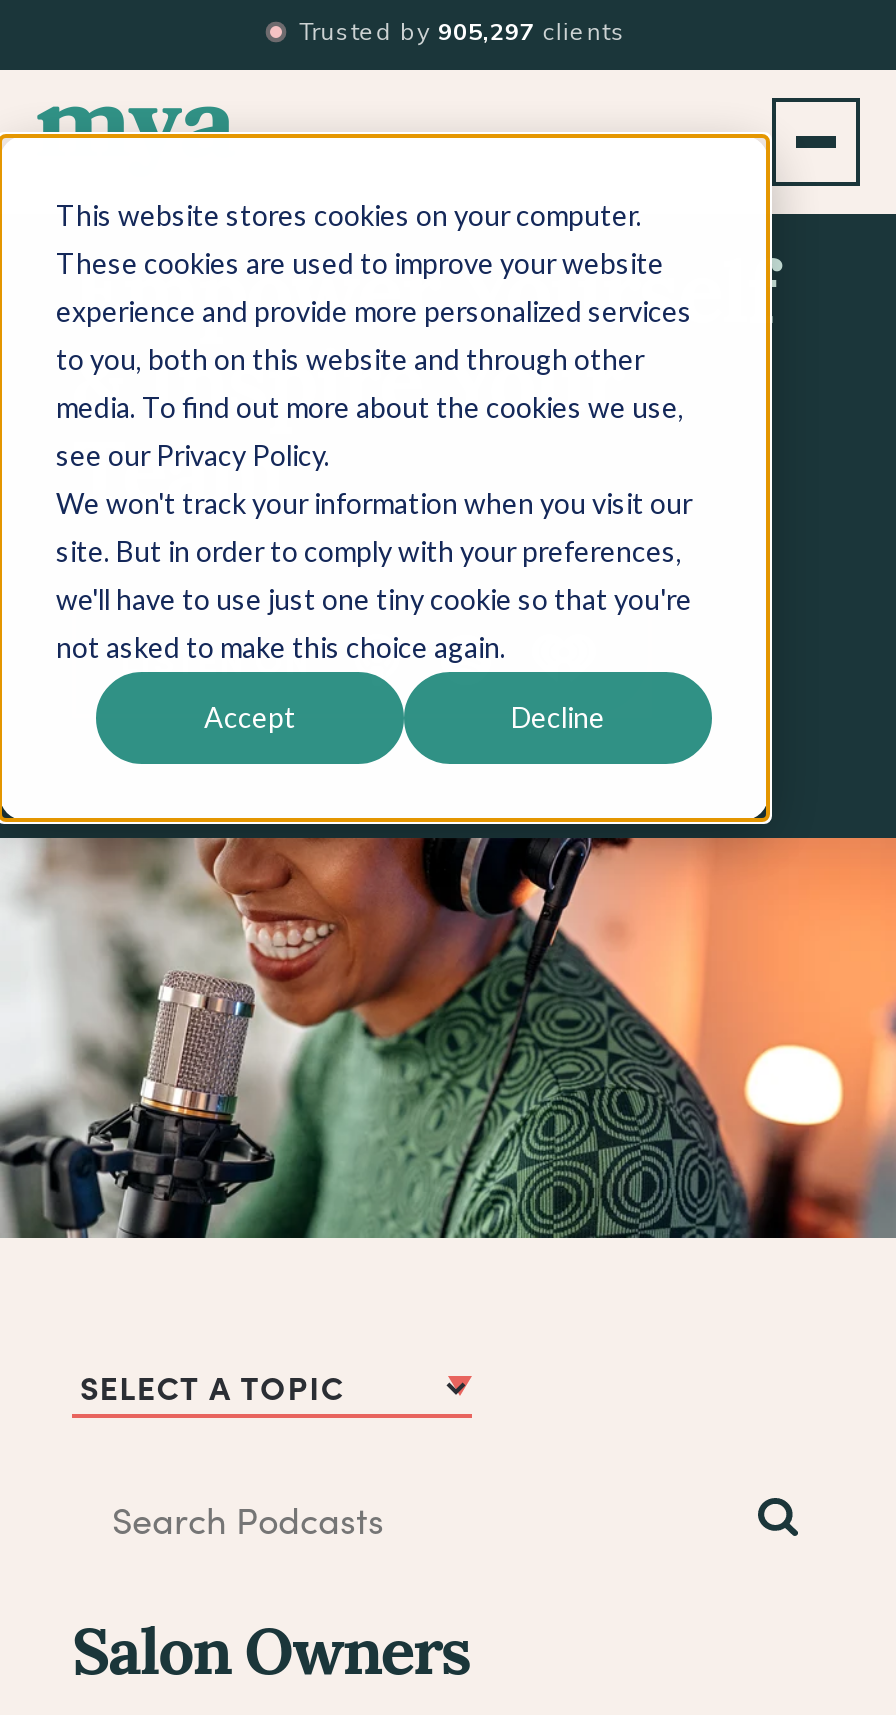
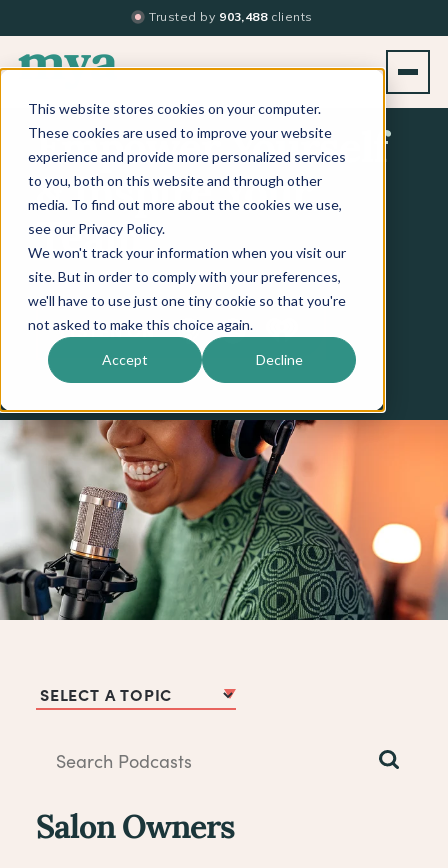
- Trusted by 905,297 clients
+ Trusted by 903,488 clients
